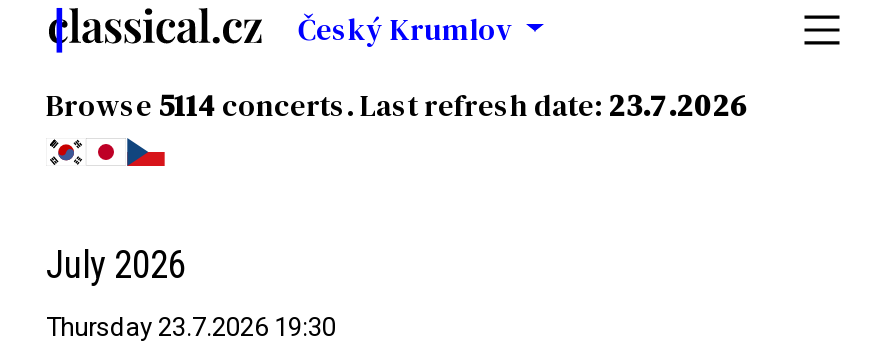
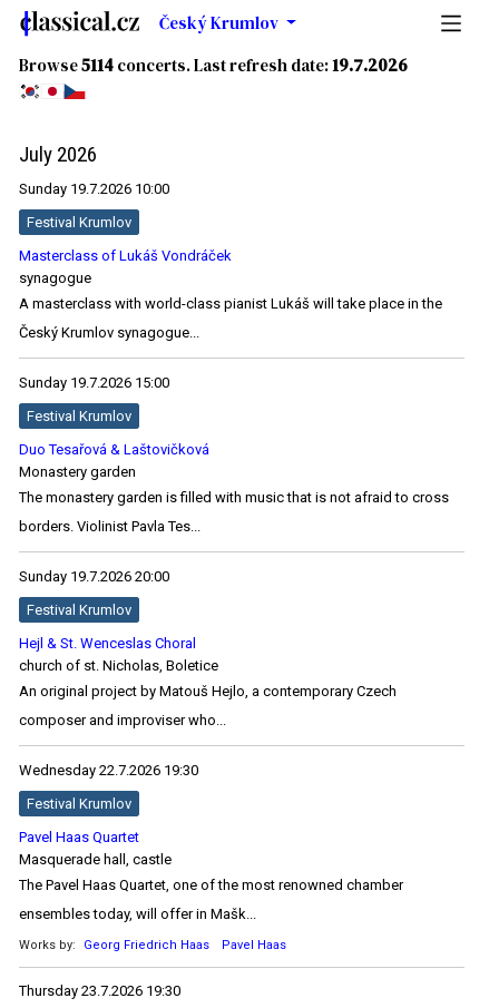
- Browse 5114 concerts.Last refresh date: 23.7.2026
+ Browse 5114 concerts.Last refresh date: 19.7.2026

+ Sunday 19.7.2026 10:00
+ Festival Krumlov
+ Masterclass of Lukáš Vondráček
+ synagogue
+ A masterclass with world-class pianist Lukáš will take place in the
+ Český Krumlov synagogue...
+ Sunday 19.7.2026 15:00
+ Festival Krumlov
+ Duo Tesařová & Laštovičková
+ Monastery garden
+ The monastery garden is filled with music that is not afraid to cross
+ borders. Violinist Pavla Tes...
+ Sunday 19.7.2026 20:00
+ Festival Krumlov
+ Hejl & St. Wenceslas Choral
+ church of st. Nicholas, Boletice
+ An original project by Matouš Hejlo, a contemporary Czech
+ composer and improviser who...
+ Wednesday 22.7.2026 19:30
+ Festival Krumlov
+ Pavel Haas Quartet
+ Masquerade hall, castle
+ The Pavel Haas Quartet, one of the most renowned chamber
+ ensembles today, will offer in Mašk...
+ Works by: Georg Friedrich Haas
+ Pavel Haas
